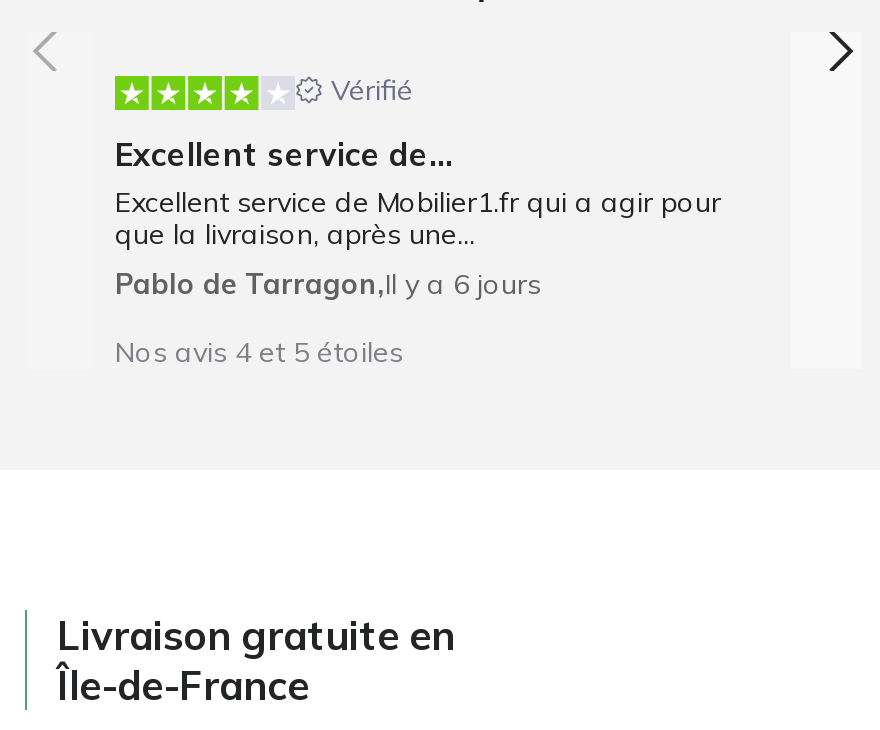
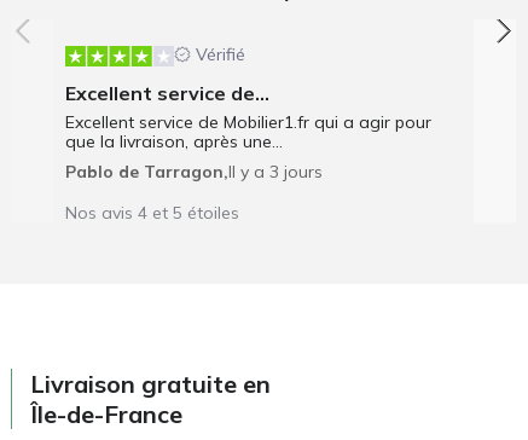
- Pablo de Tarragon,Il y a 6 jours
+ Pablo de Tarragon,Il y a 3 jours
